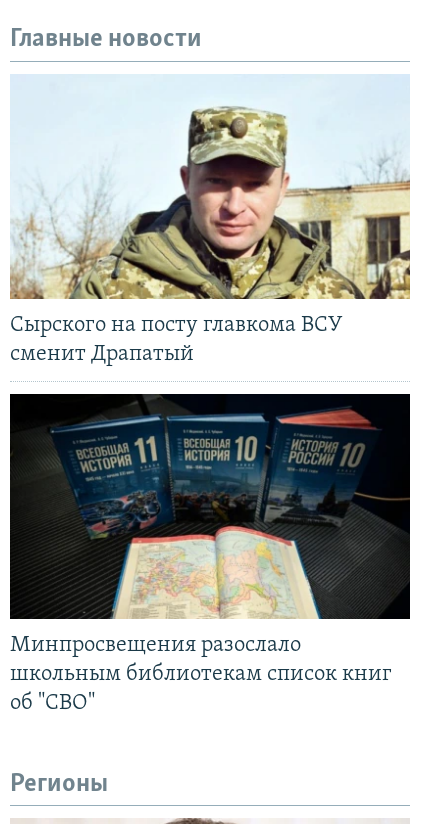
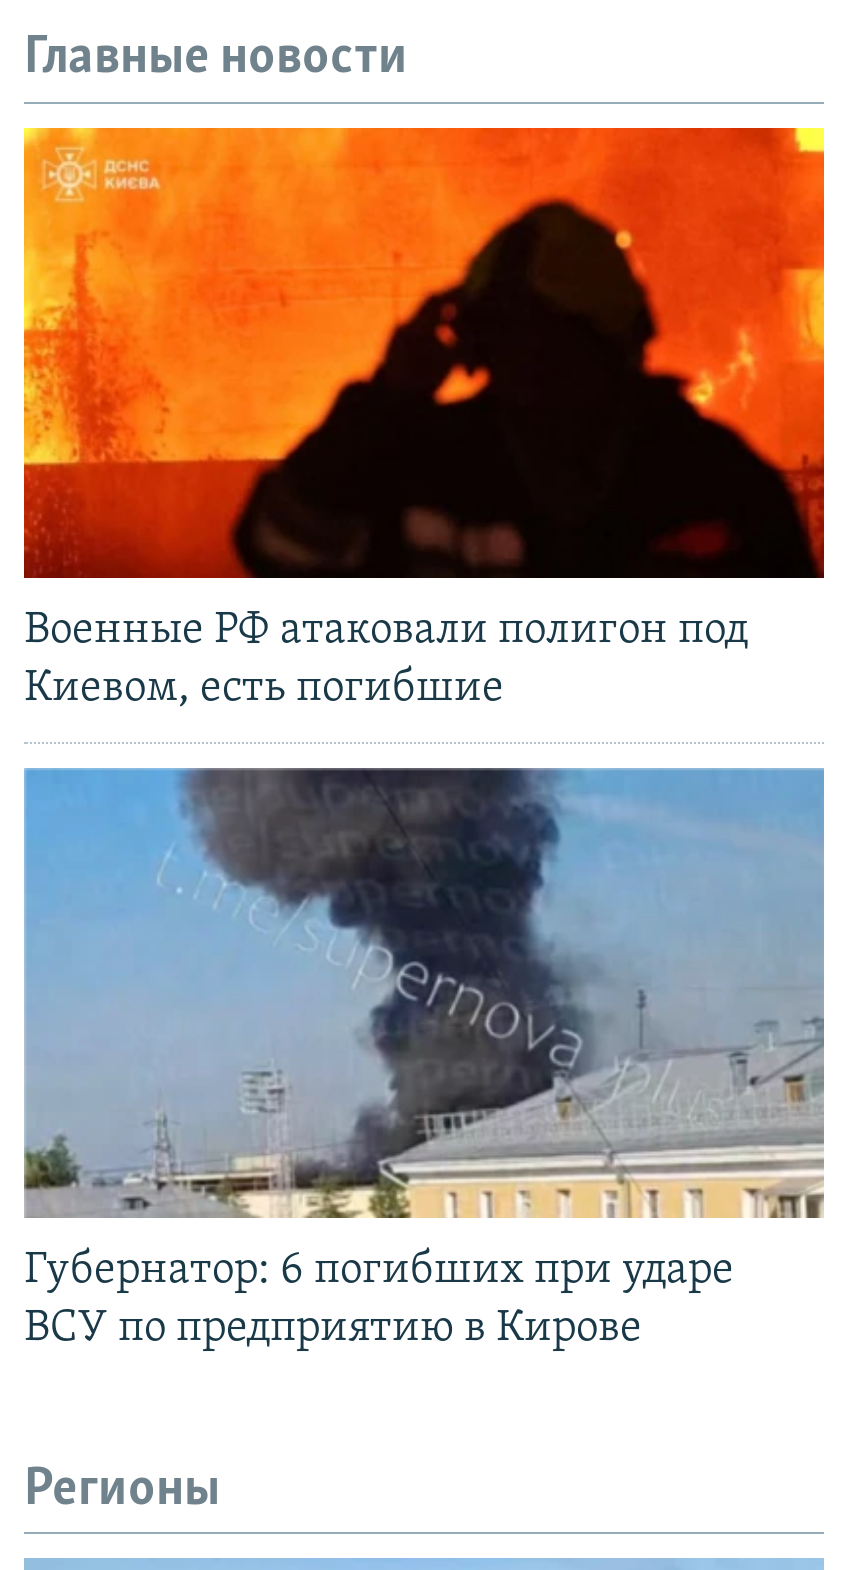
- [image]
- Сырского на посту главкома ВСУ
- сменит Драпатый
+ [image]
+ Военные РФ атаковали полигон под
+ Киевом, есть погибшие

- [image]
- Минпросвещения разослало
- школьным библиотекам список книг
- об "СВО"
+ [image]
+ Губернатор: 6 погибших при ударе
+ ВСУ по предприятию в Кирове
